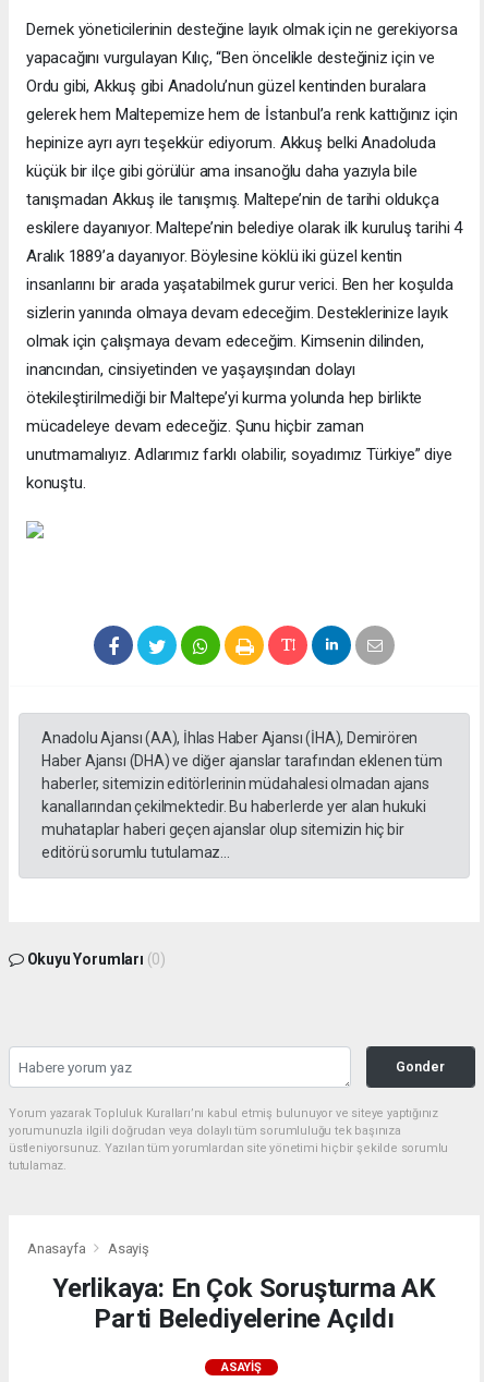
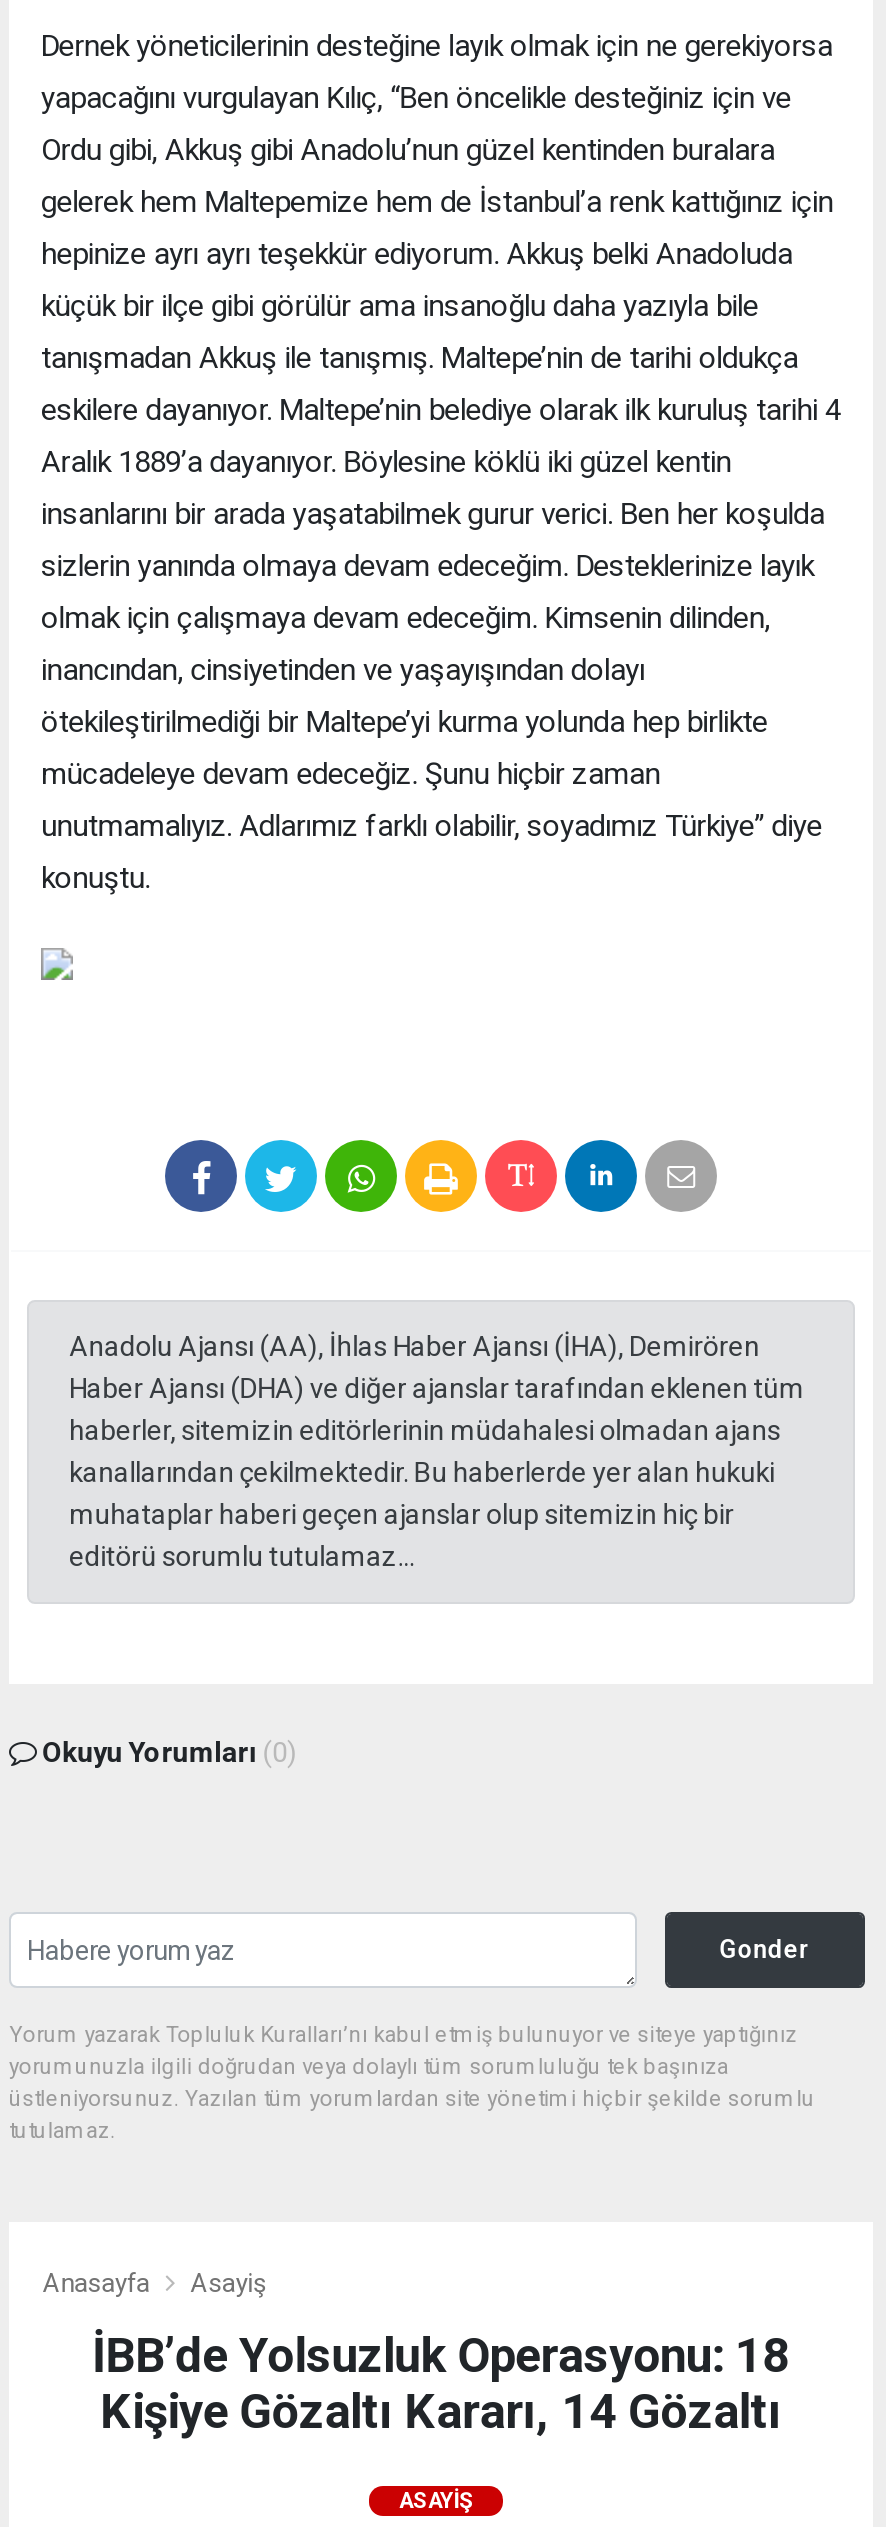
- Yerlikaya: En Çok Soruşturma AK
- Parti Belediyelerine Açıldı
+ İBB’de Yolsuzluk Operasyonu: 18
+ Kişiye Gözaltı Kararı, 14 Gözaltı
